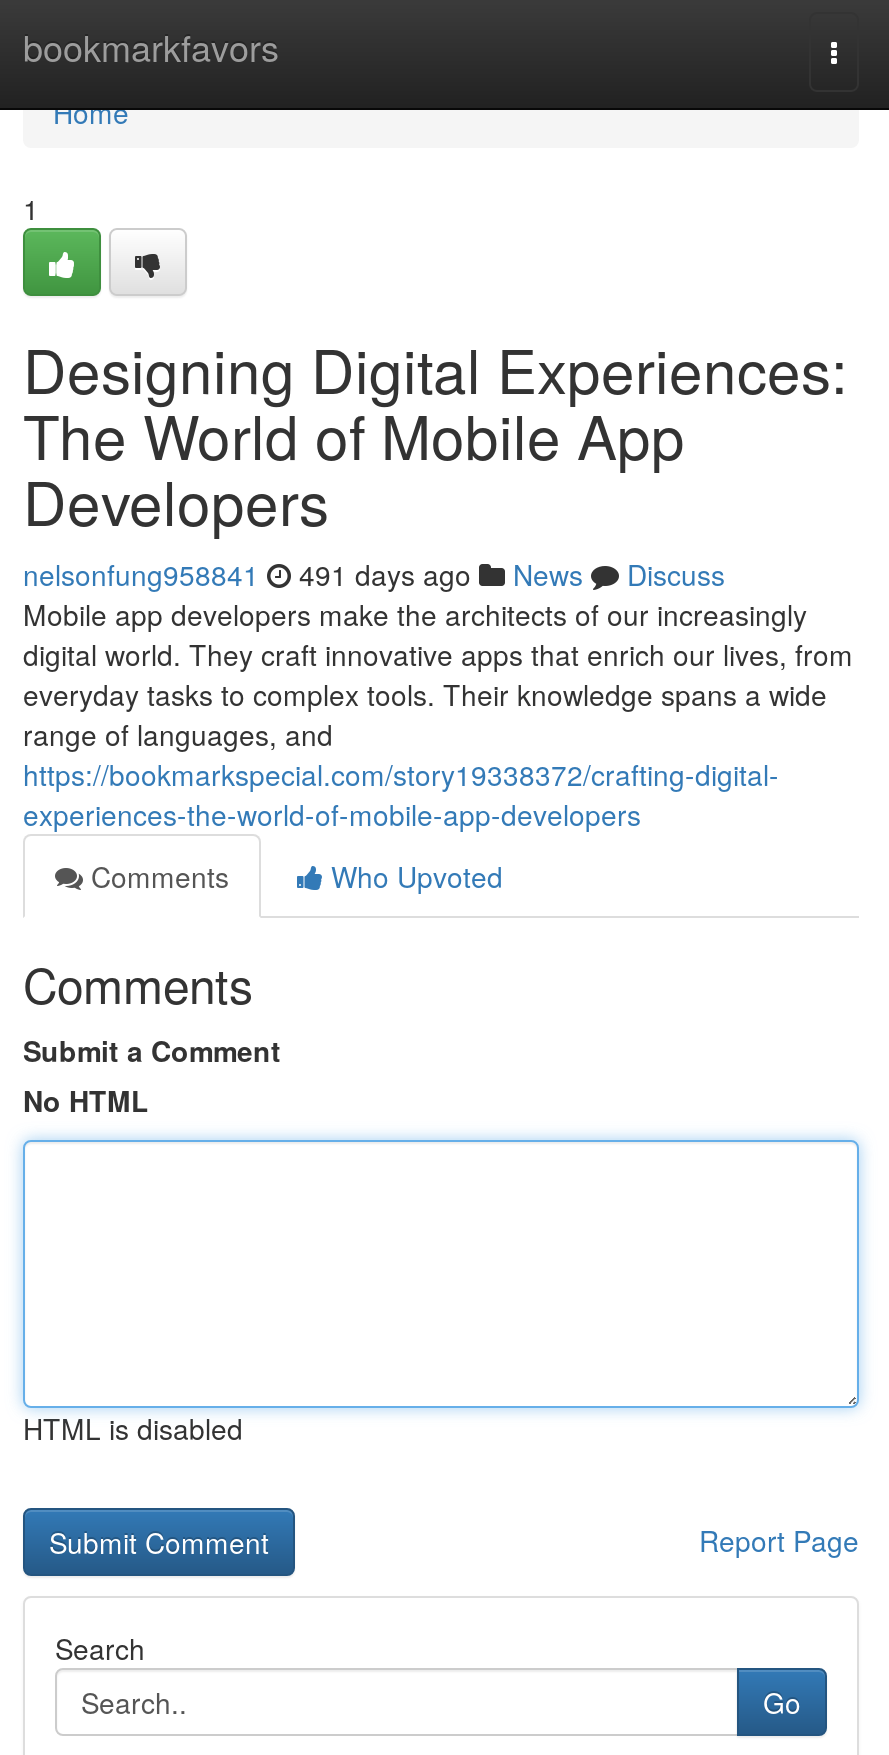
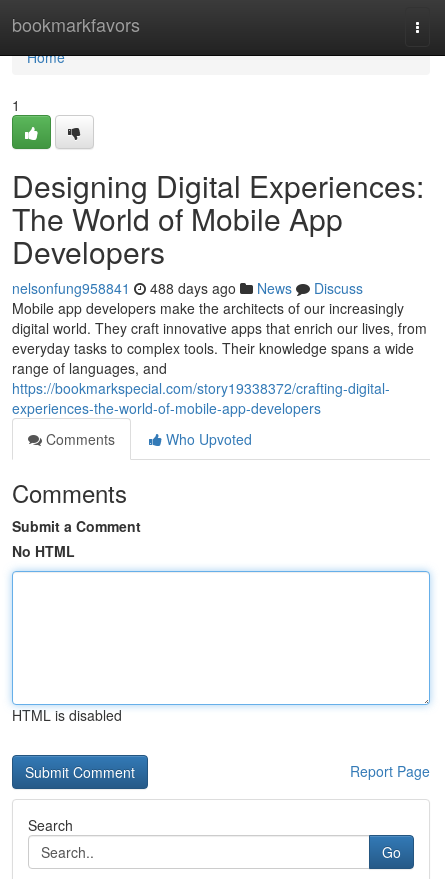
- nelsonfung958841 491 days ago News Discuss
+ nelsonfung958841 488 days ago News Discuss
